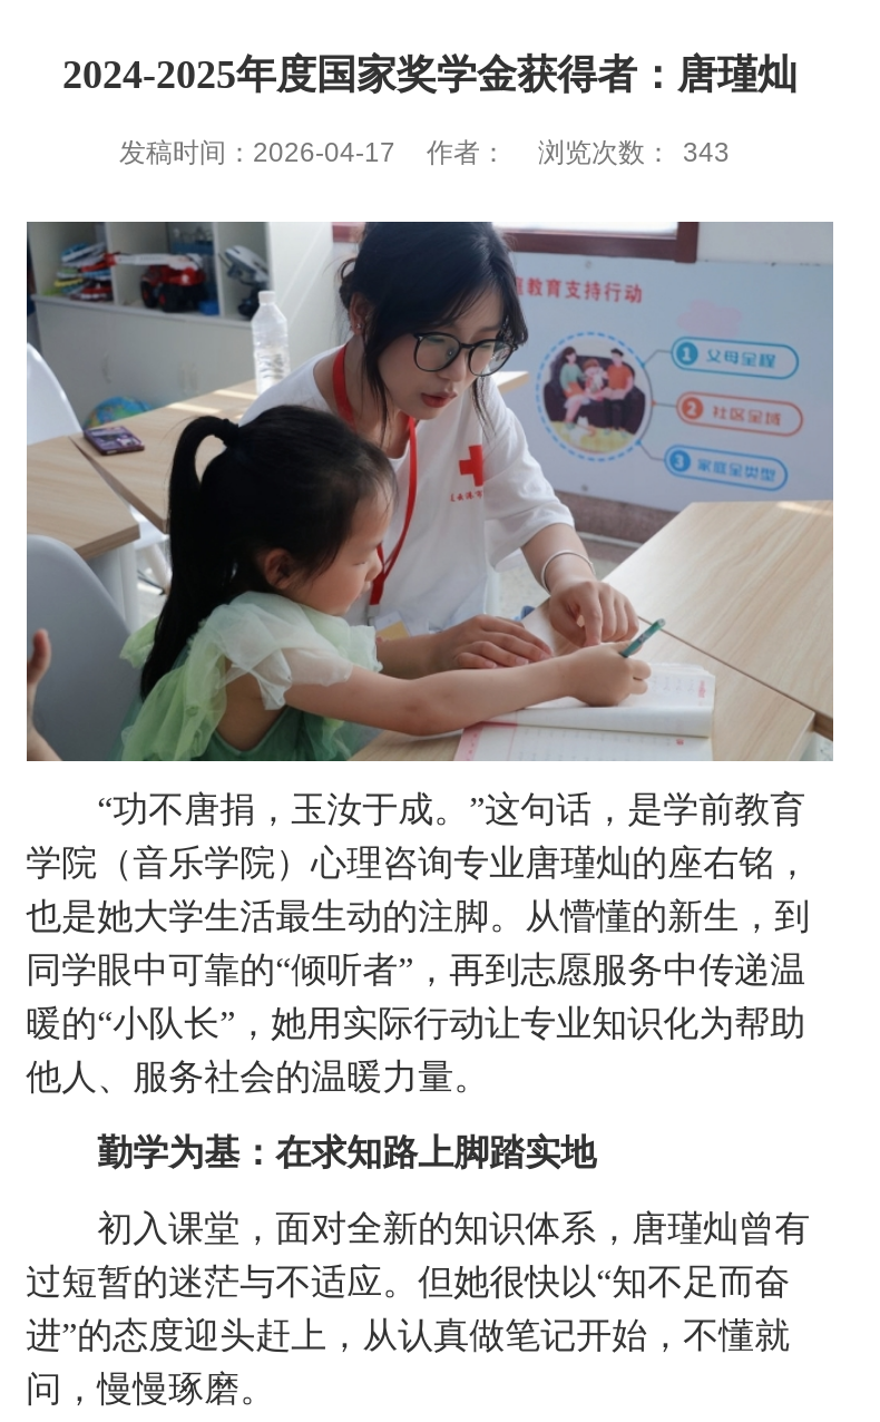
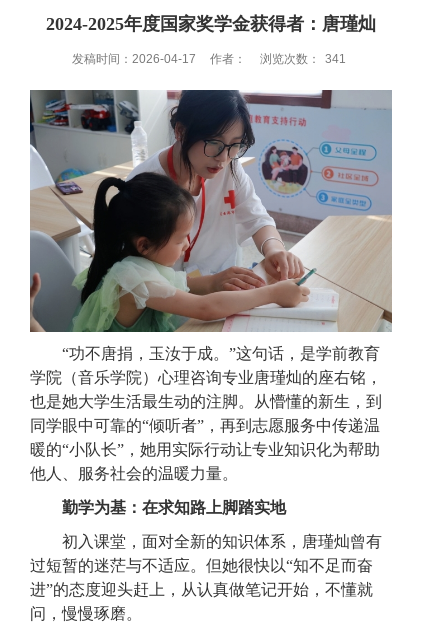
- 发稿时间：2026-04-17 作者： 浏览次数： 343
+ 发稿时间：2026-04-17 作者： 浏览次数： 341
